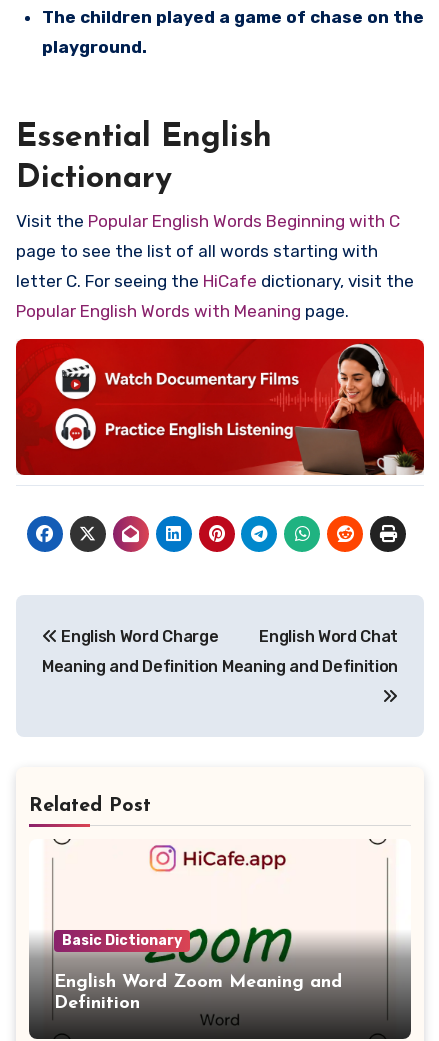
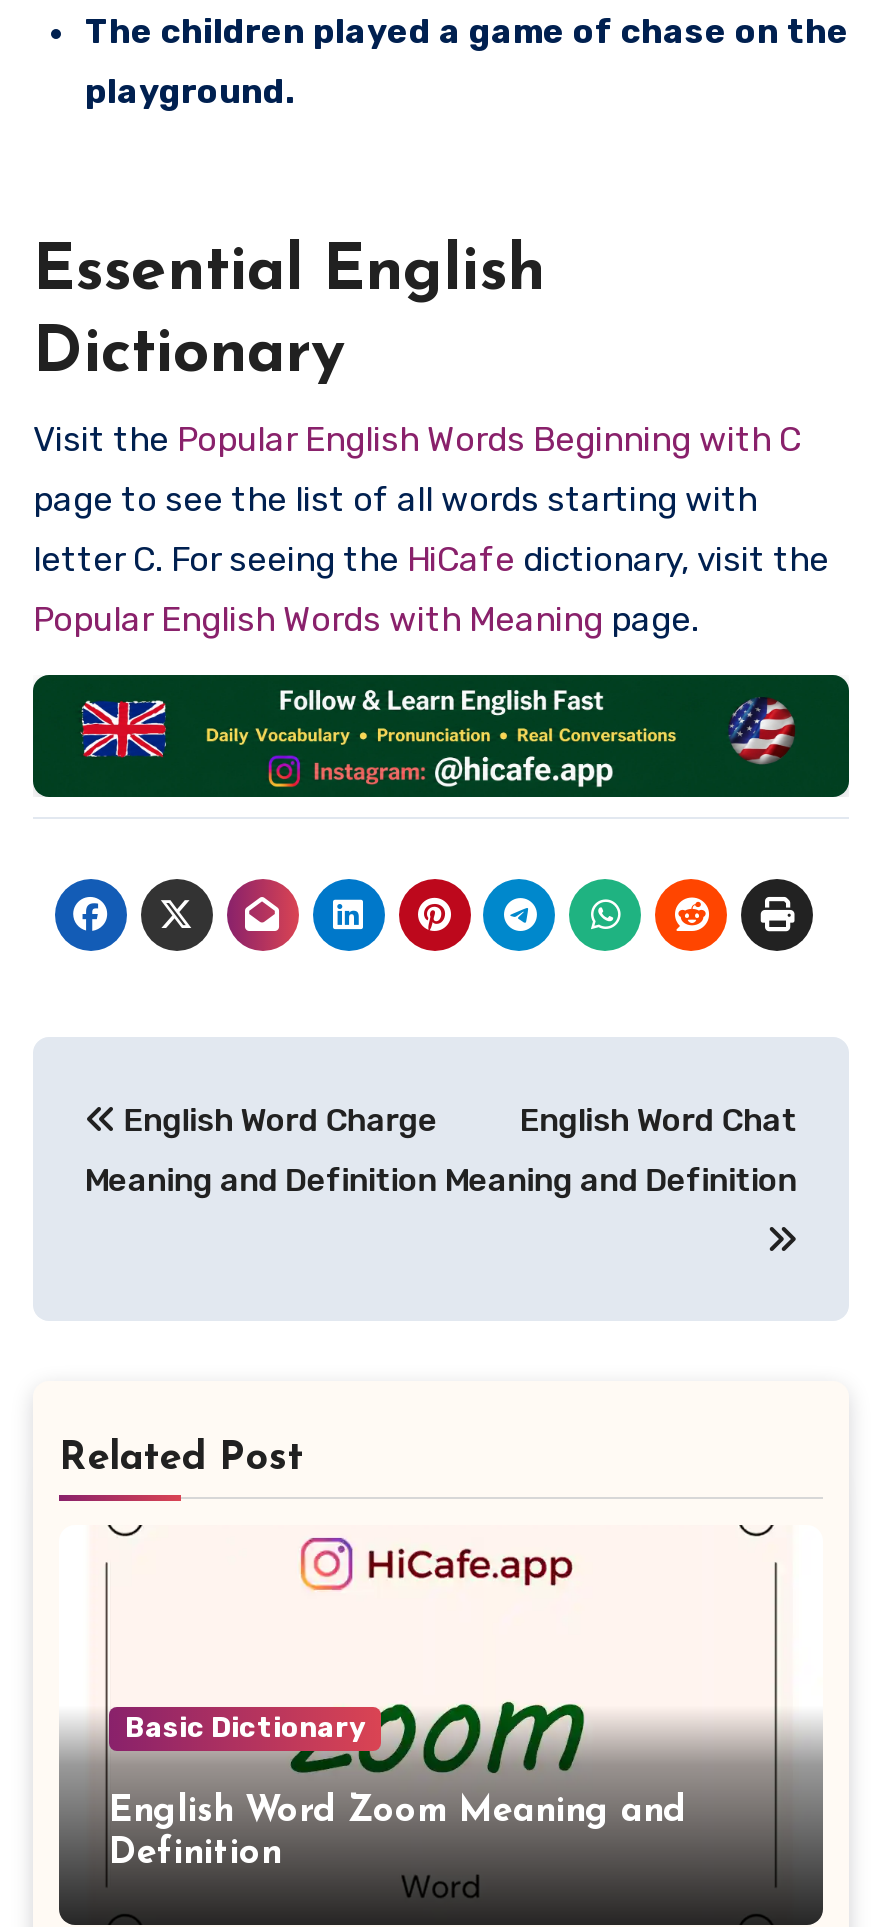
- [image]
+ [image]
